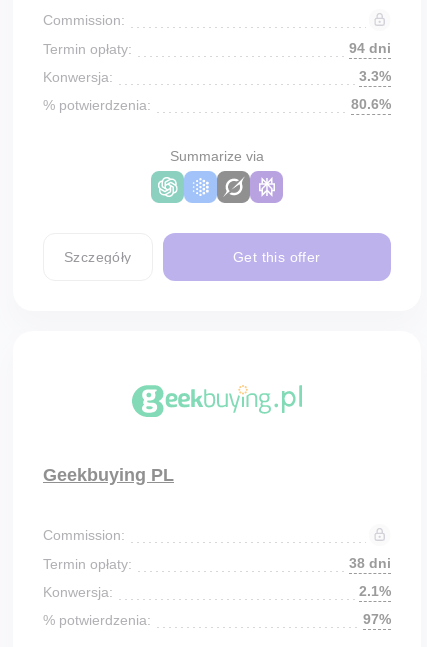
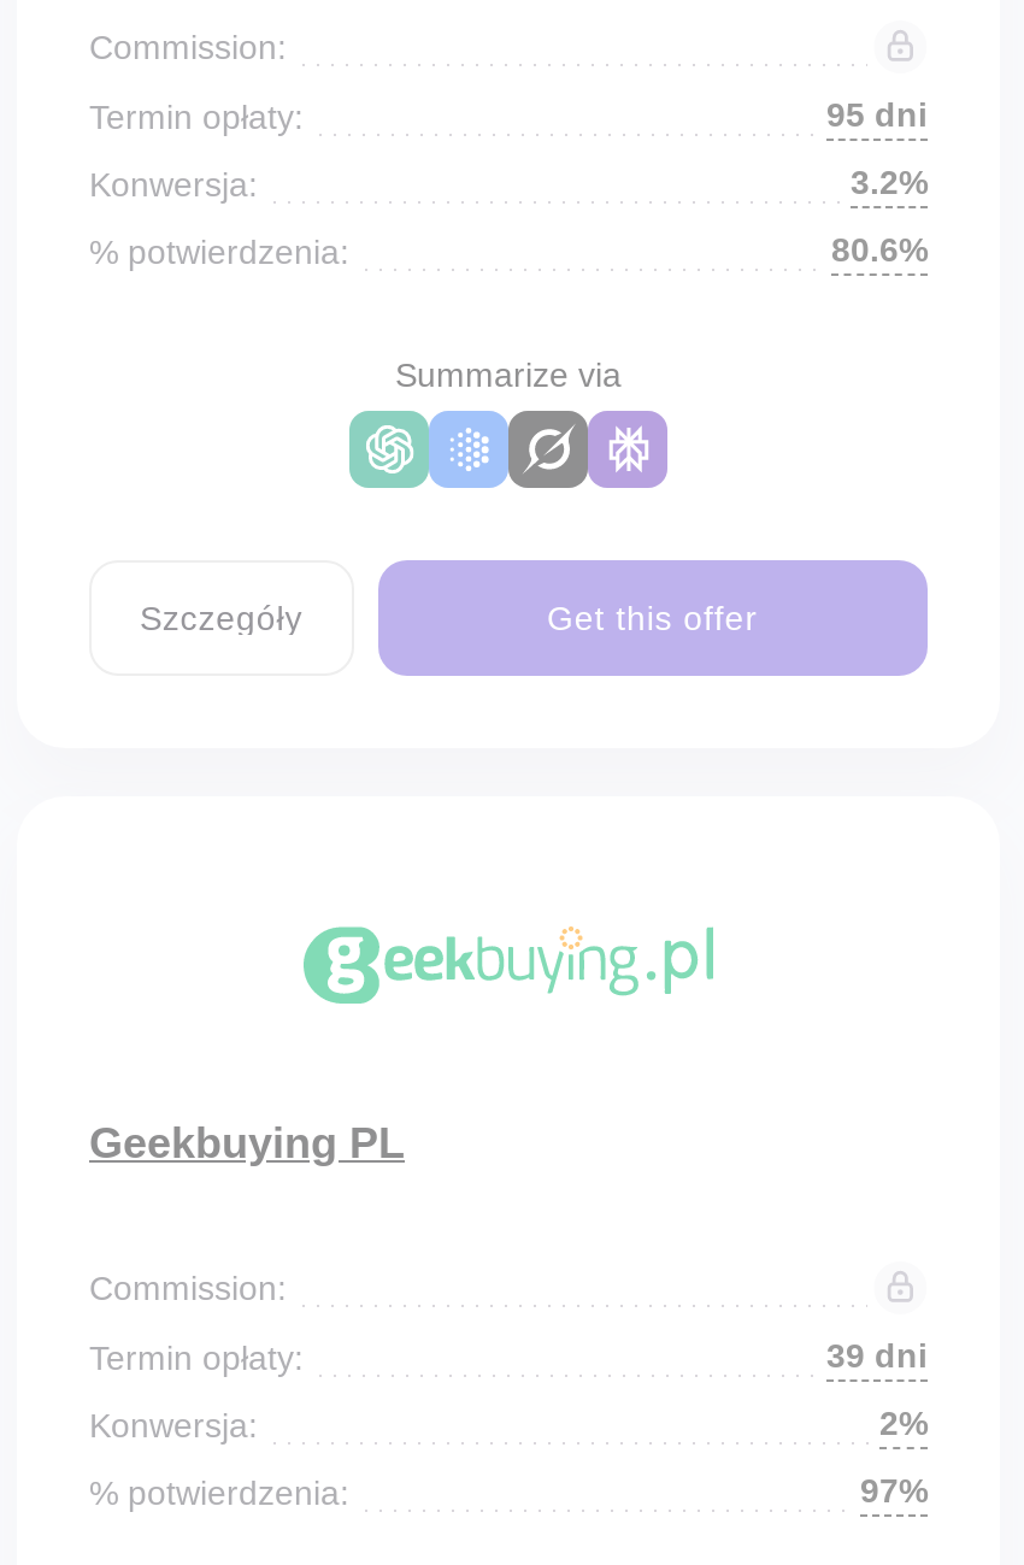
- 94 dni
+ 95 dni

- 3.3%
+ 3.2%

- 38 dni
+ 39 dni

- 2.1%
+ 2%
